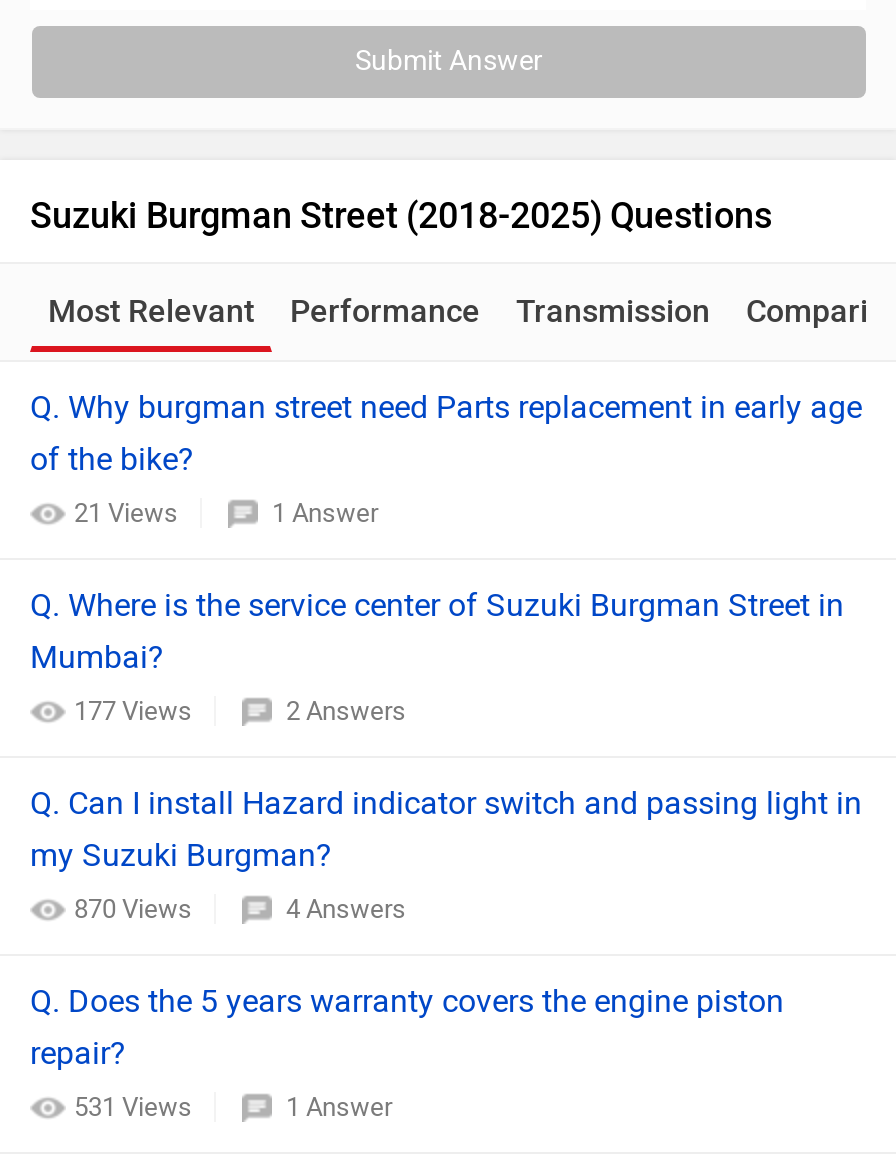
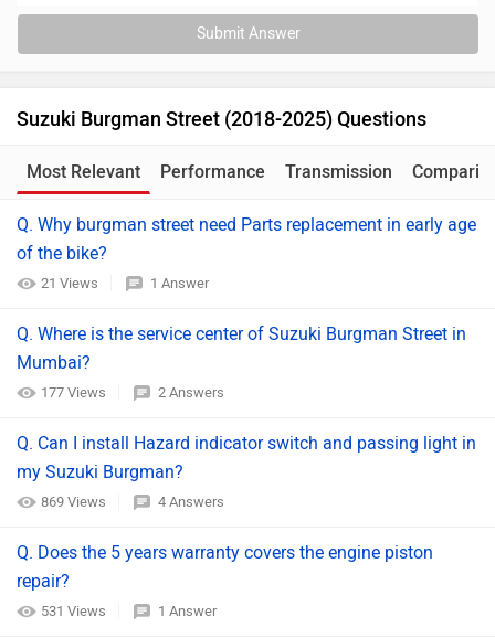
- 870 Views
+ 869 Views
